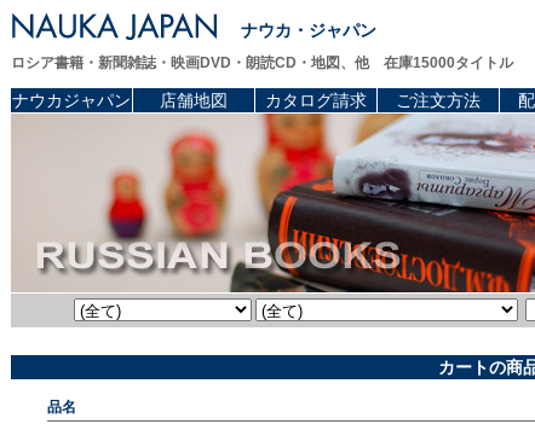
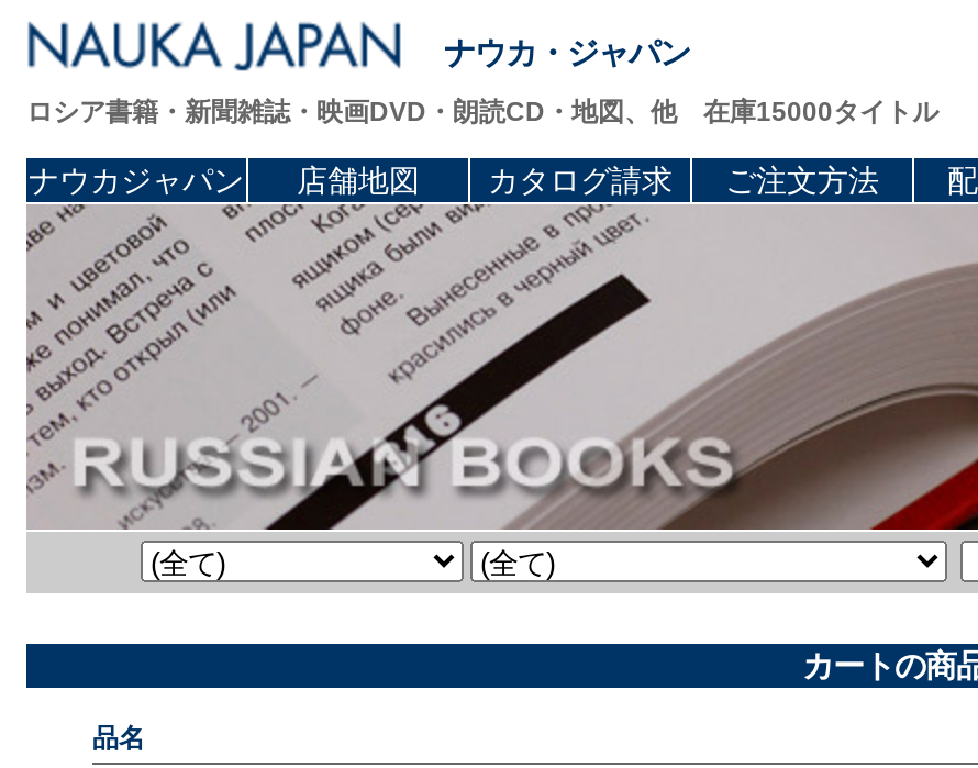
- [image]
+ [image]
